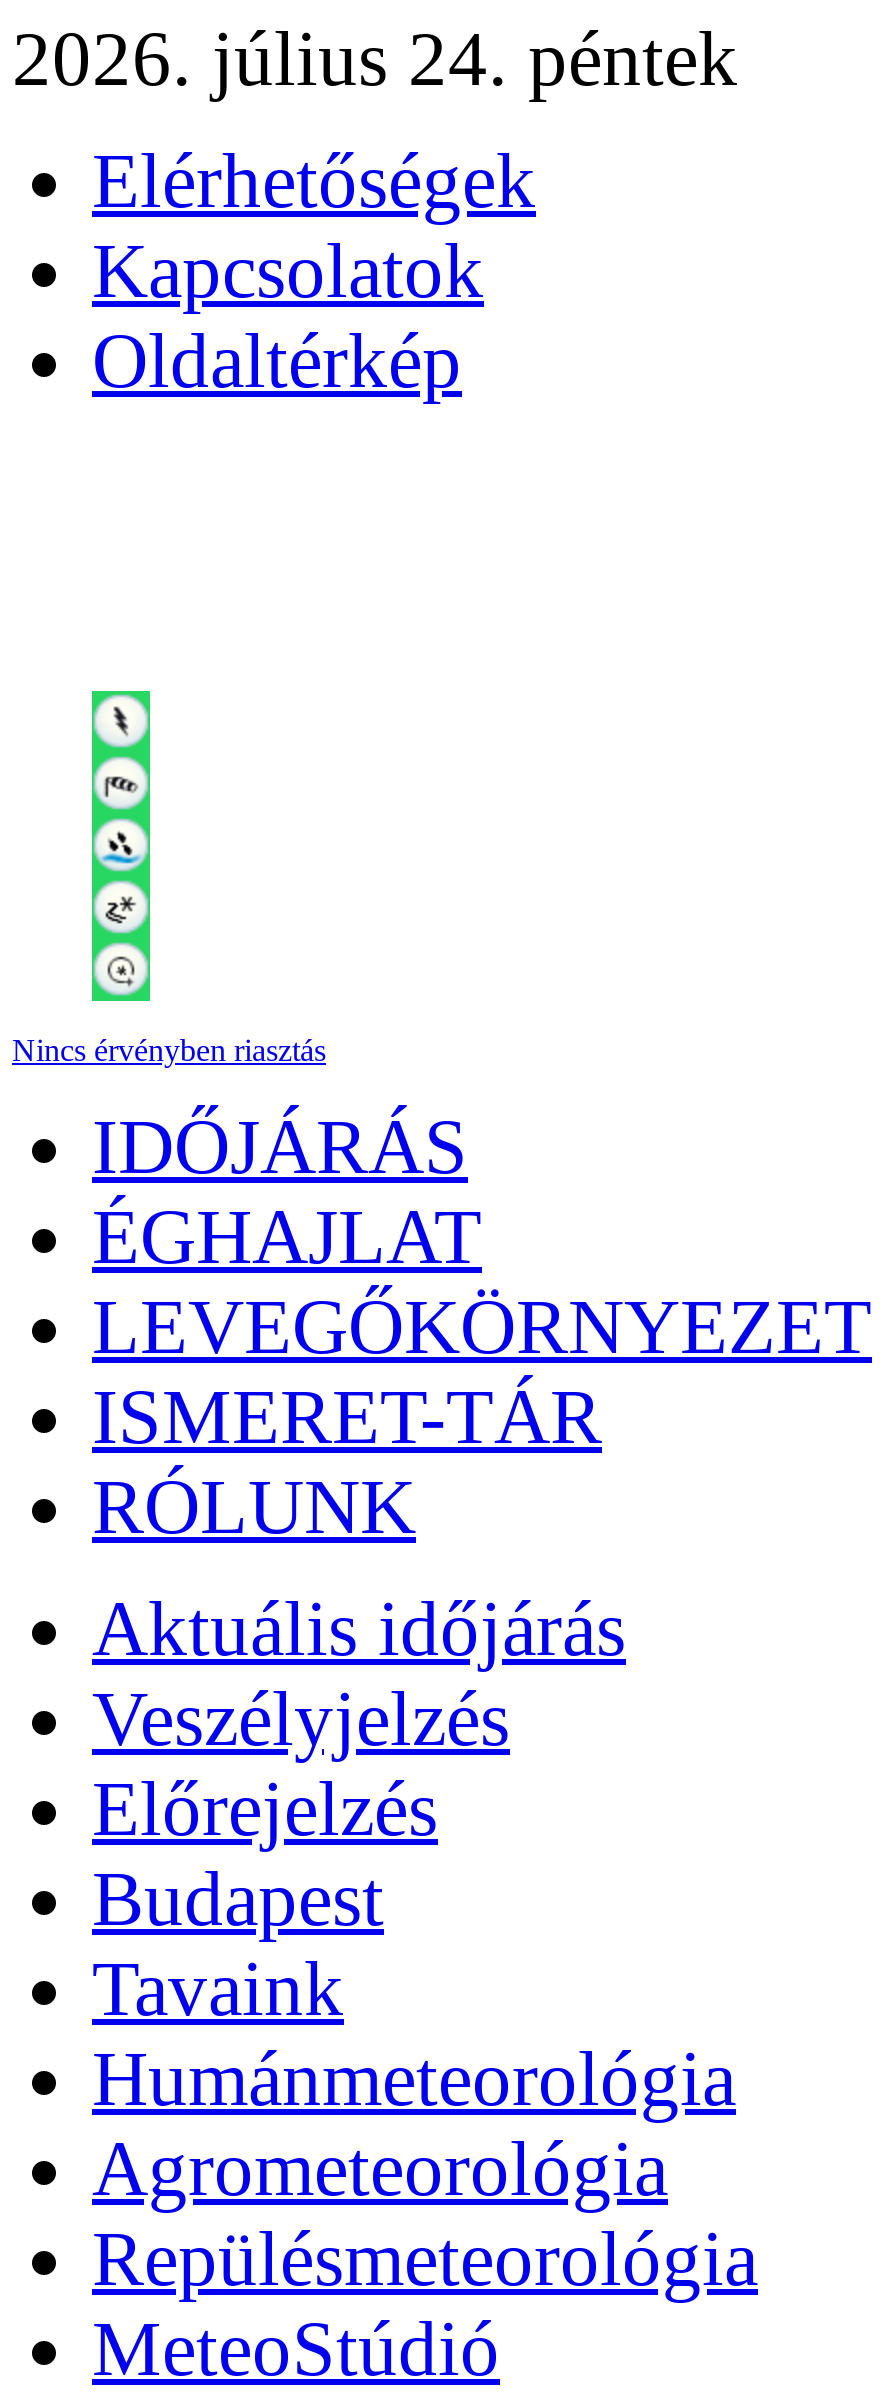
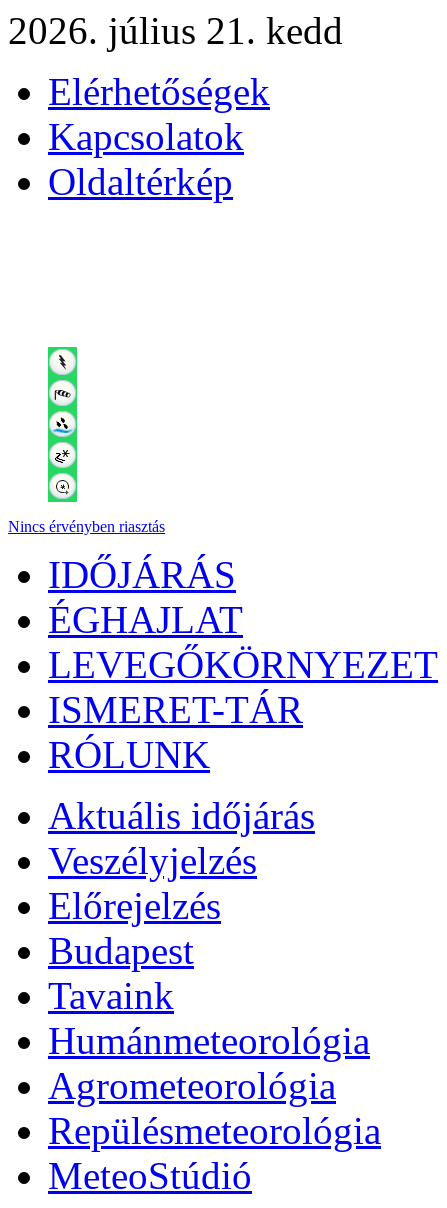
- 2026. július 24. péntek
+ 2026. július 21. kedd
